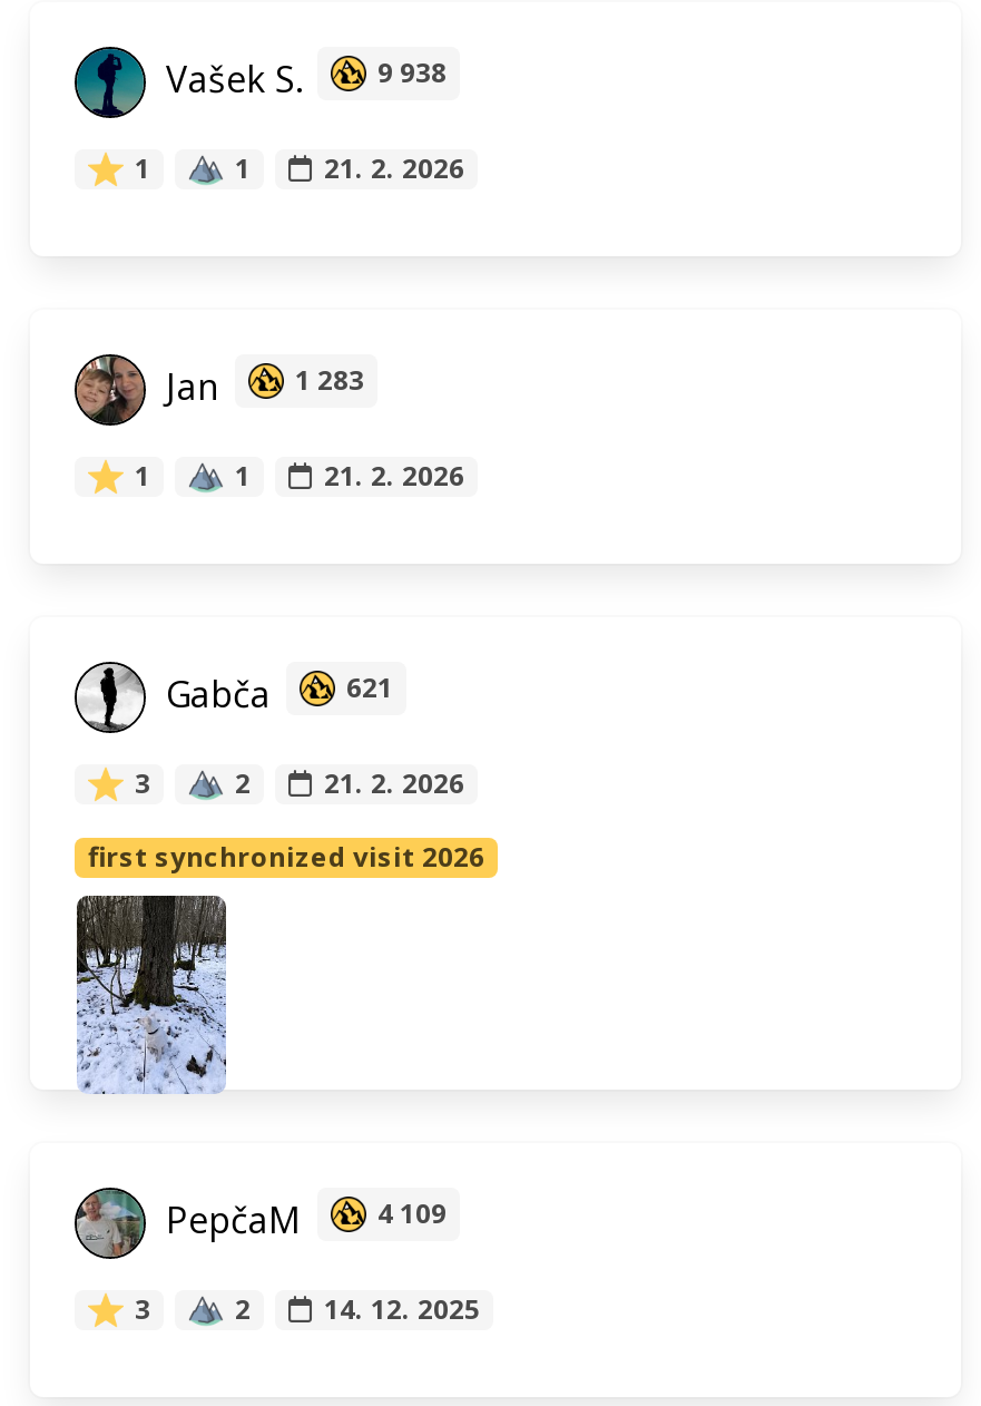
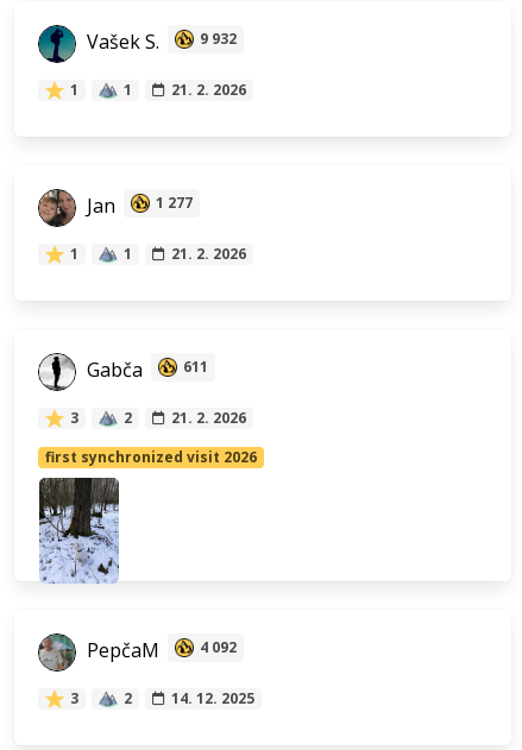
- Vašek S. 9 938
+ Vašek S. 9 932

- Jan 1 283
+ Jan 1 277

- Gabča 621
+ Gabča 611

- PepčaM 4 109
+ PepčaM 4 092
